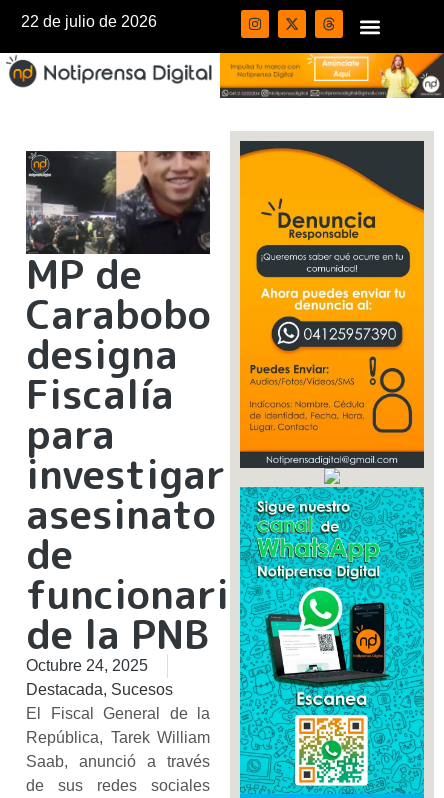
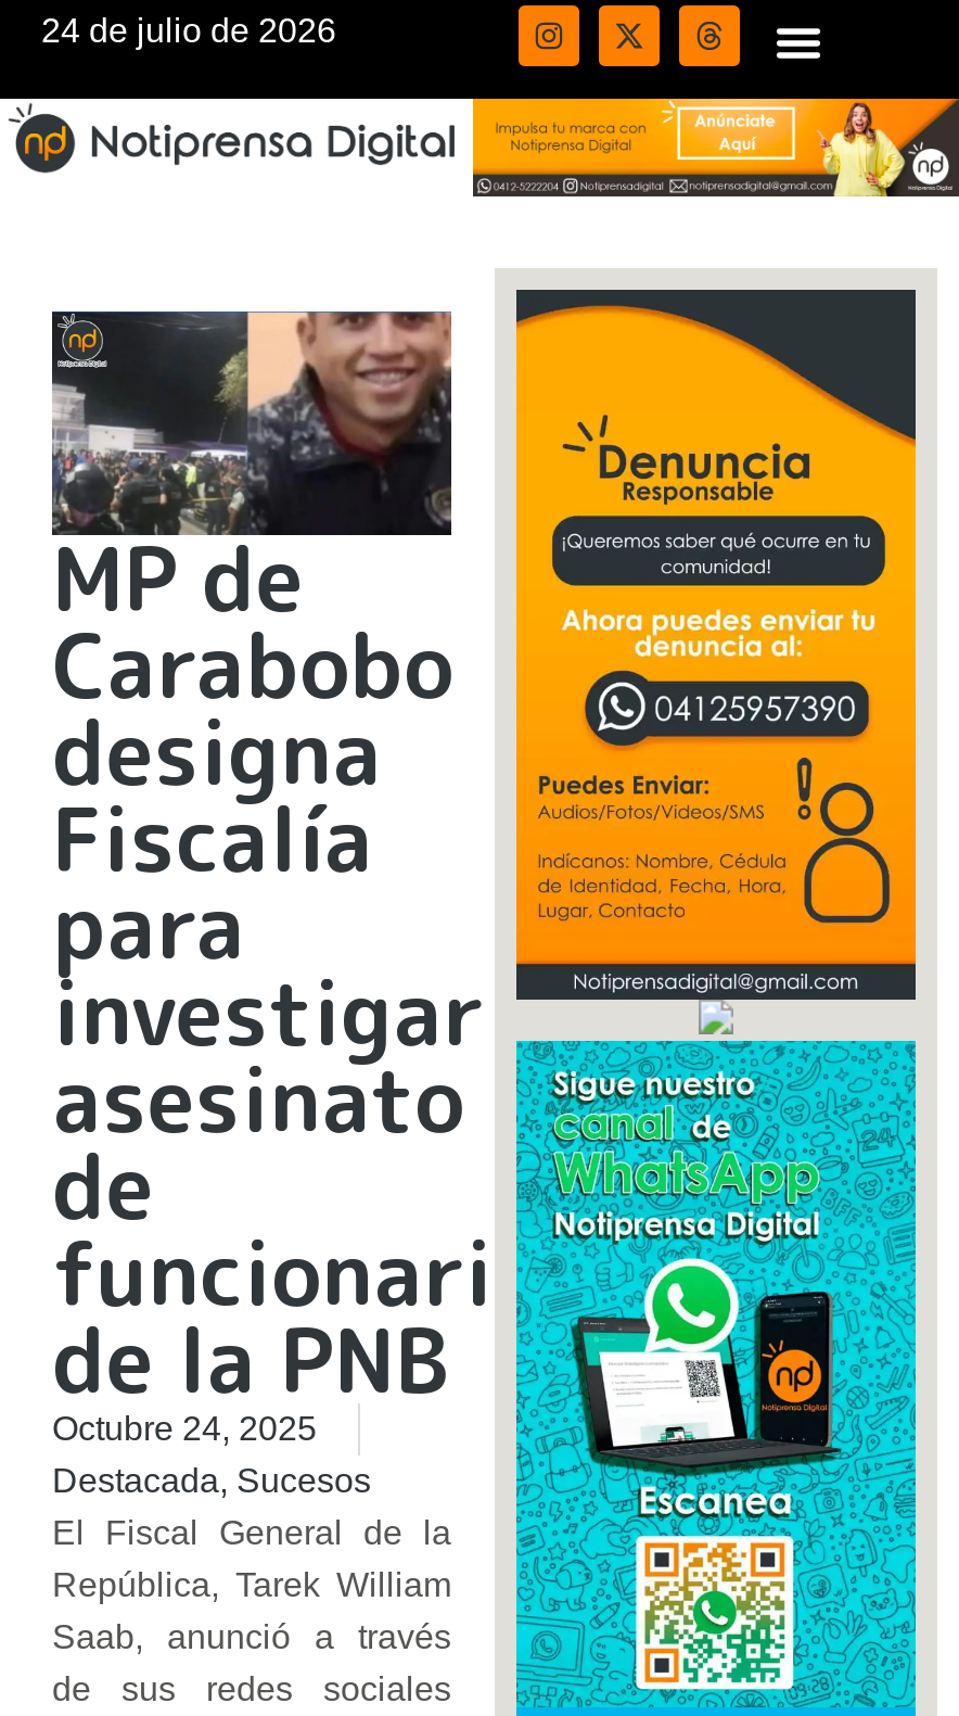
- 22 de julio de 2026
+ 24 de julio de 2026
